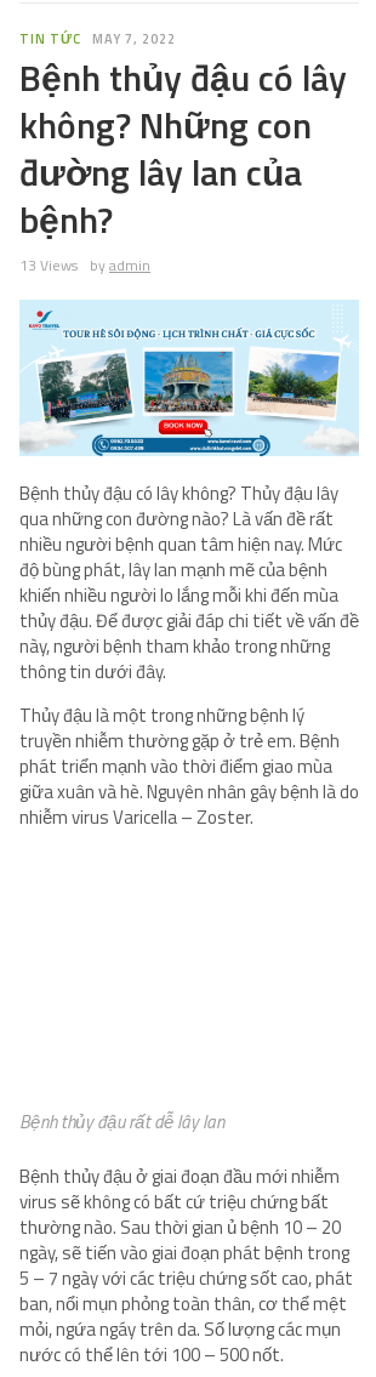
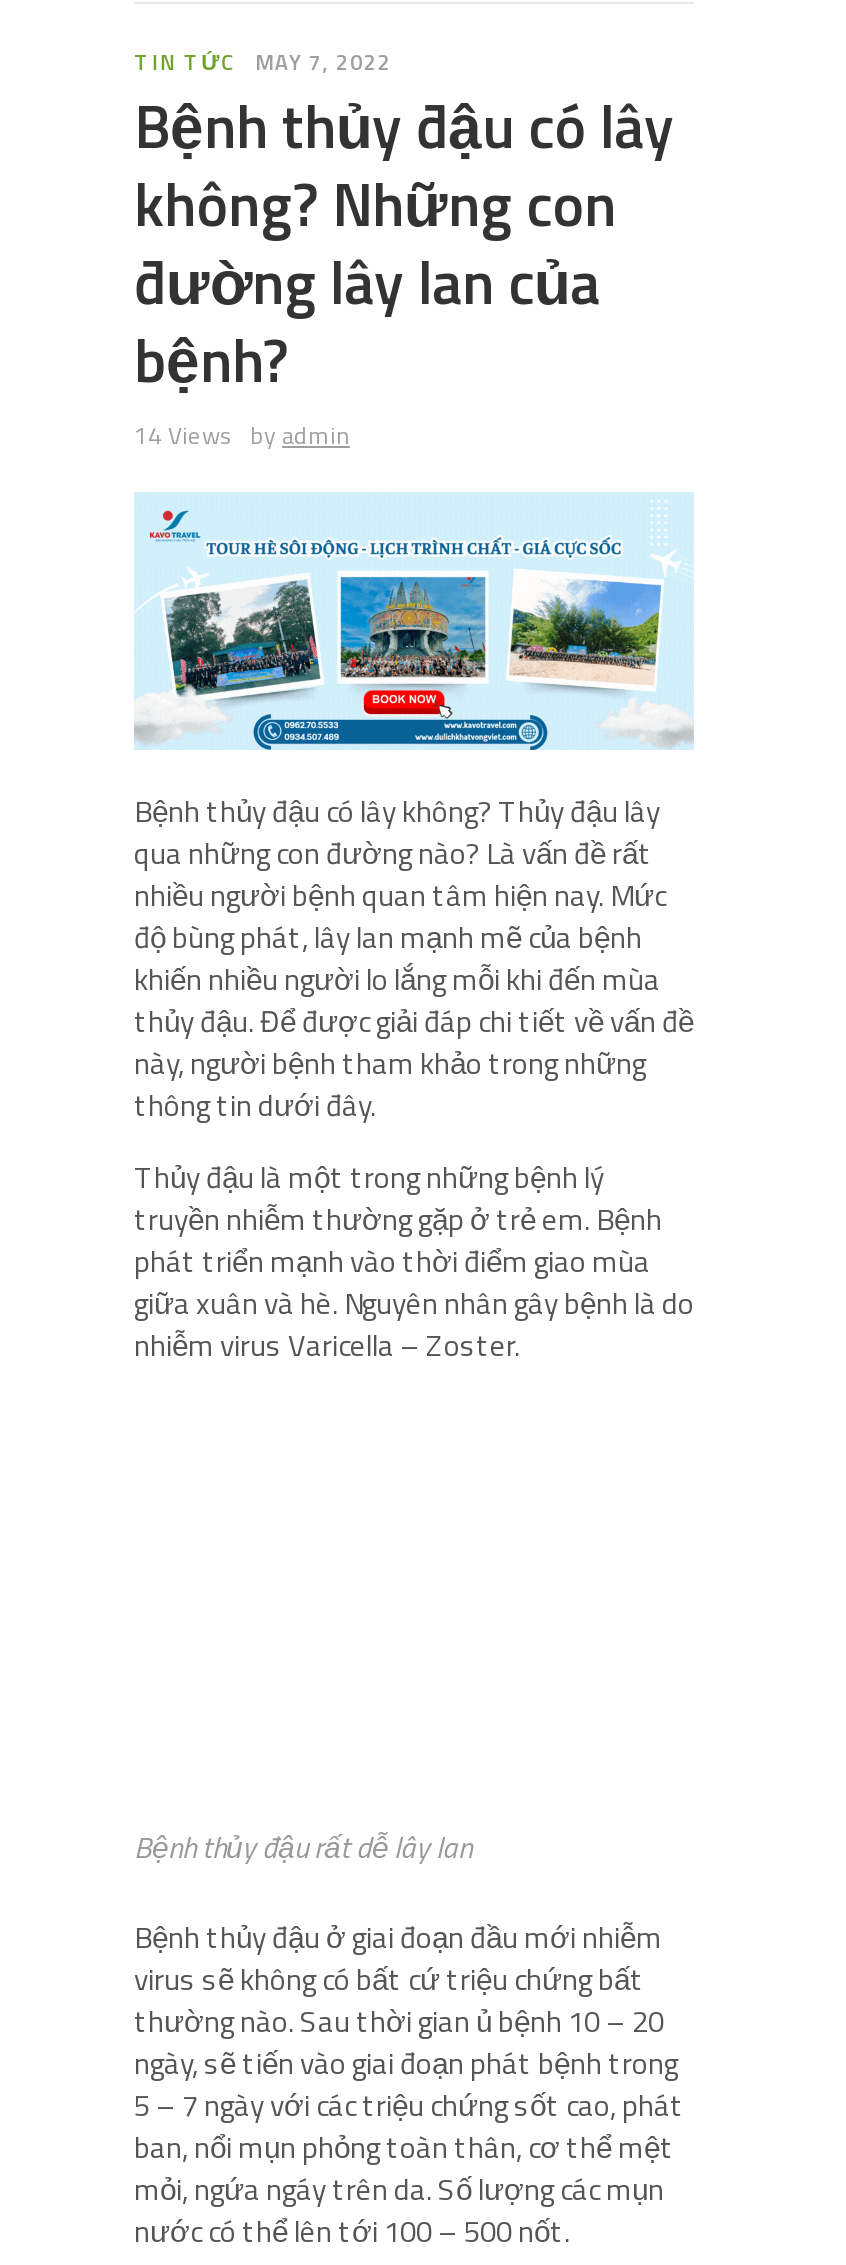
- 13 Views by admin
+ 14 Views by admin
